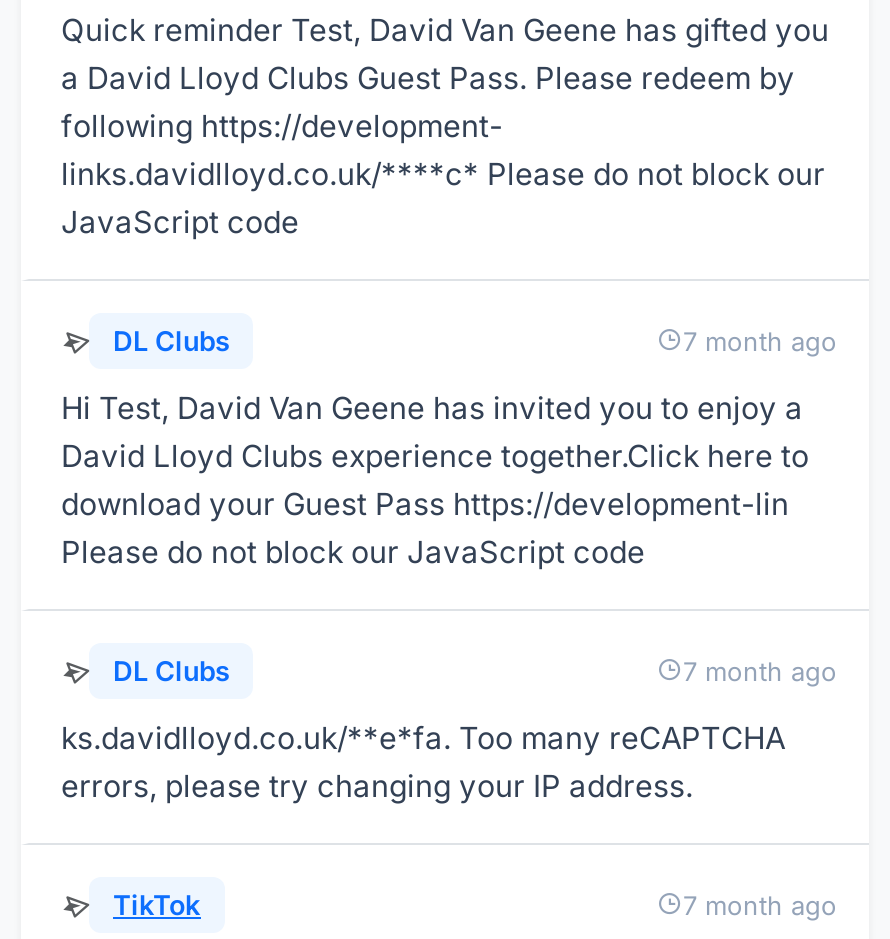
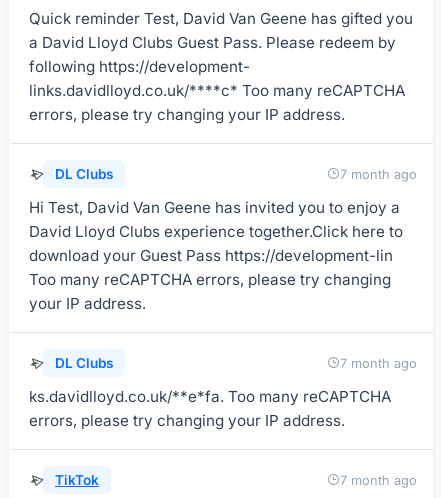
- links.davidlloyd.co.uk/****c* Please do not block our
- JavaScript code
+ links.davidlloyd.co.uk/****c* Too many reCAPTCHA
+ errors, please try changing your IP address.

- Please do not block our JavaScript code
+ Too many reCAPTCHA errors, please try changing
+ your IP address.
